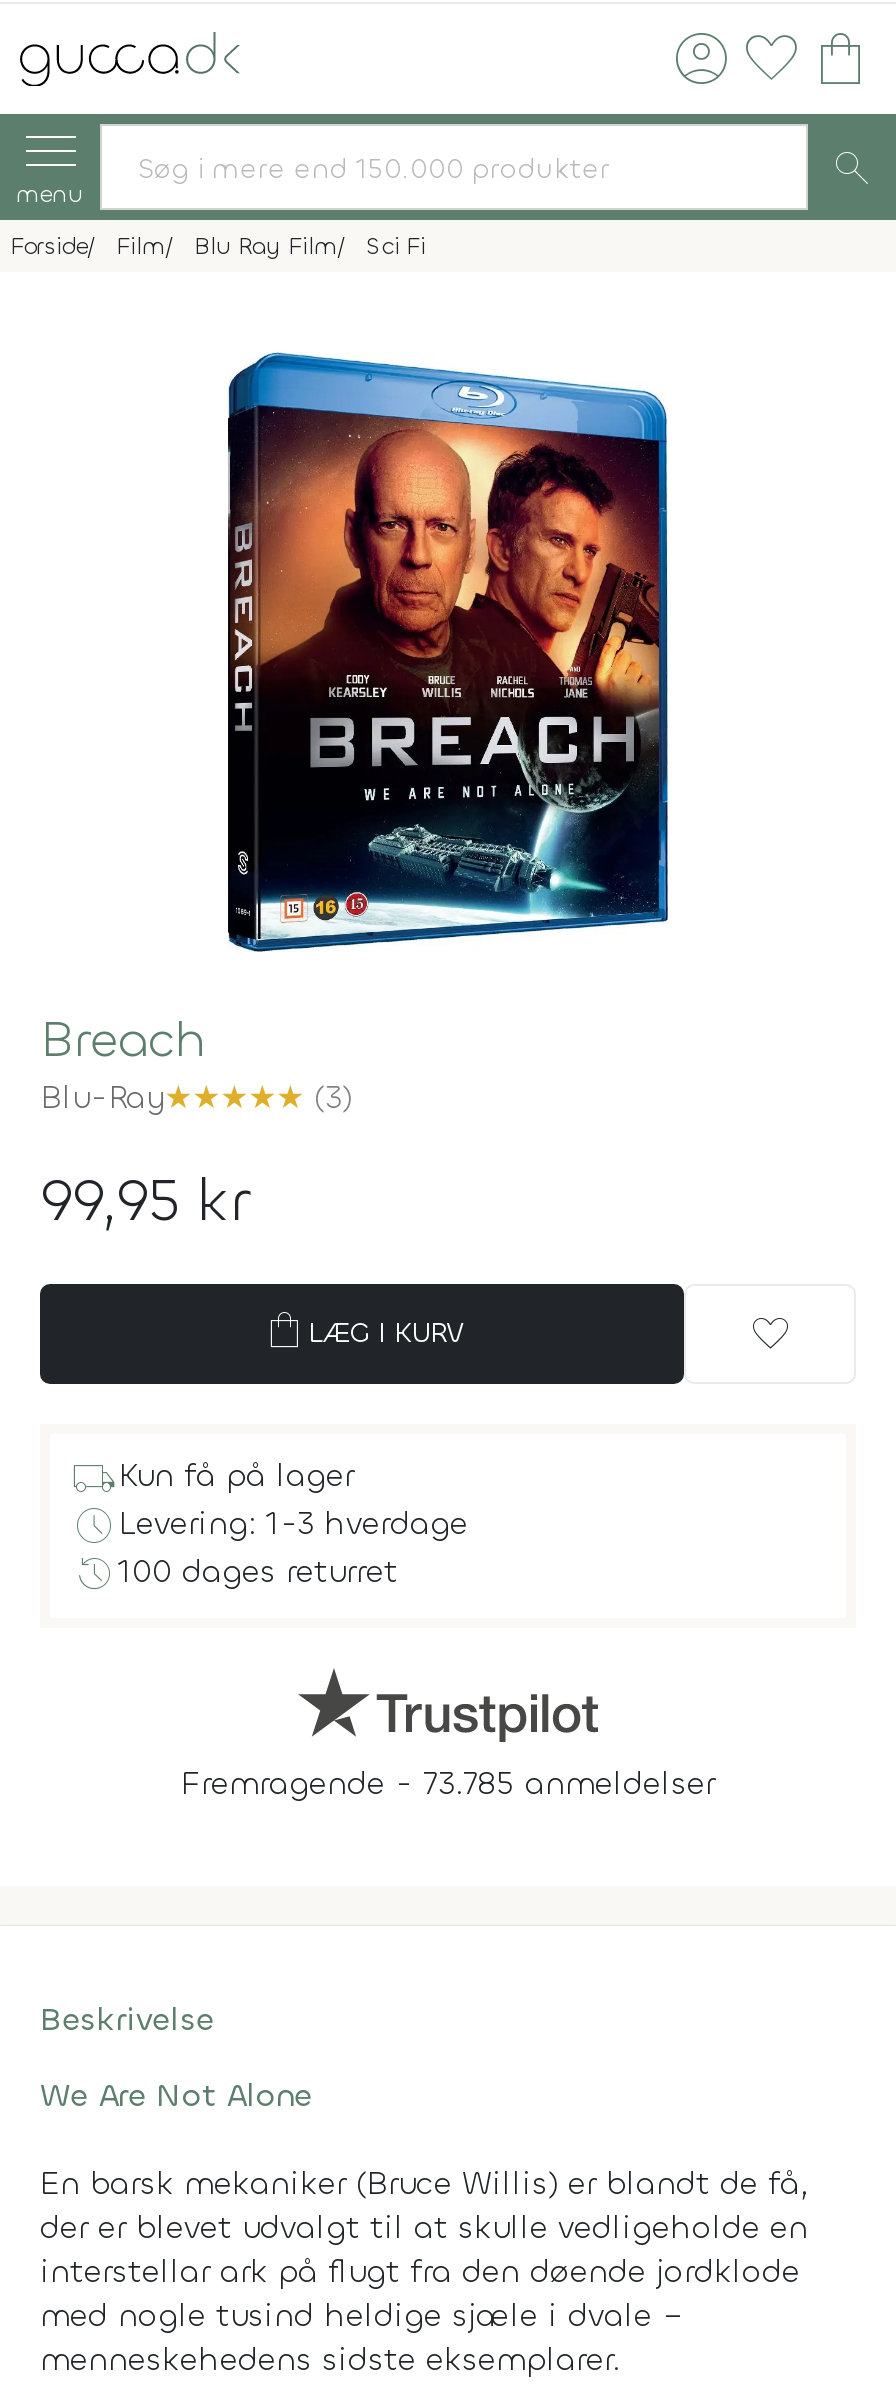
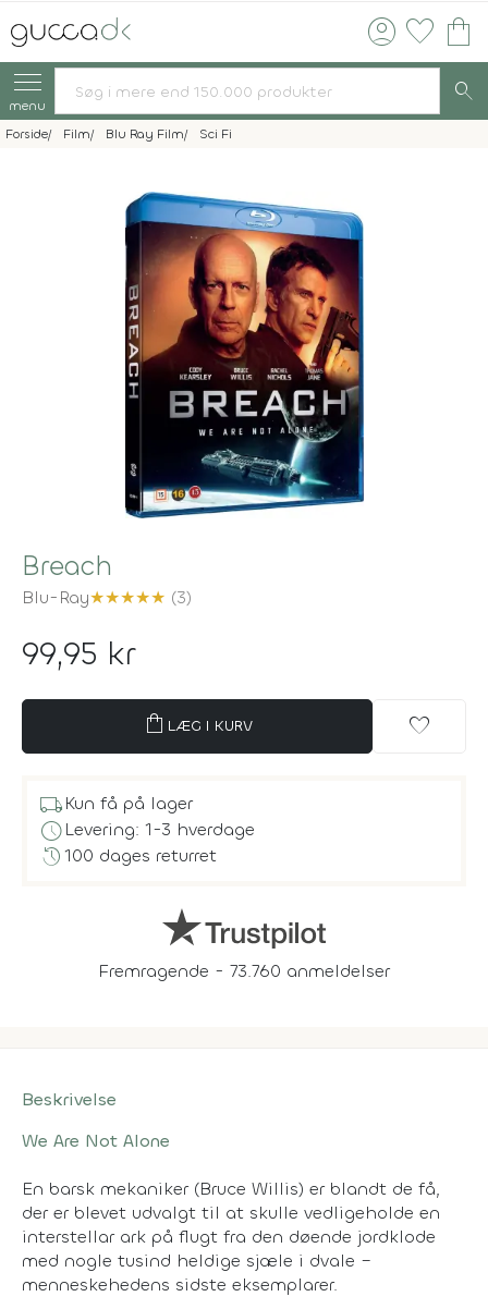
- Fremragende - 73.785 anmeldelser
+ Fremragende - 73.760 anmeldelser
